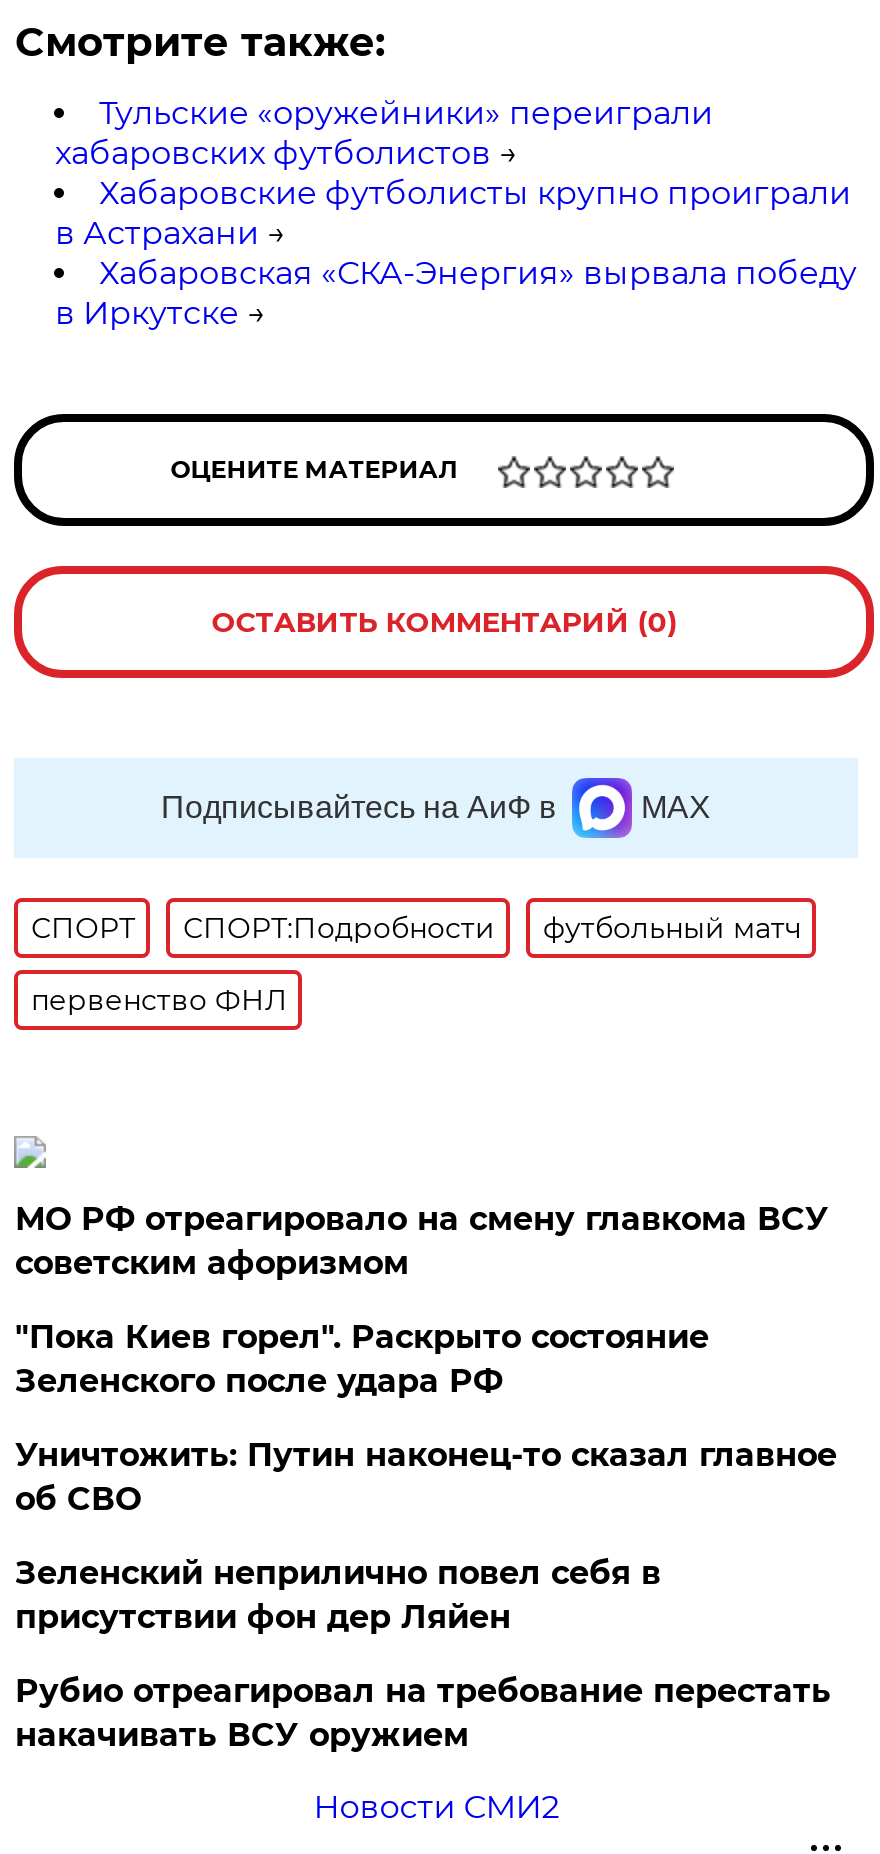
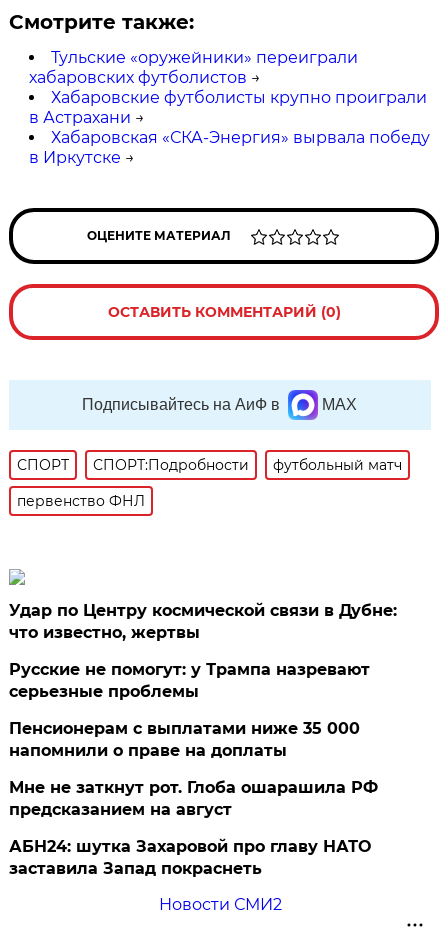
- МО РФ отреагировало на смену главкома ВСУ
- советским афоризмом
+ Удар по Центру космической связи в Дубне:
+ что известно, жертвы

- "Пока Киев горел". Раскрыто состояние
- Зеленского после удара РФ
+ Русские не помогут: у Трампа назревают
+ серьезные проблемы

- Уничтожить: Путин наконец-то сказал главное
- об СВО
+ Пенсионерам с выплатами ниже 35 000
+ напомнили о праве на доплаты

- Зеленский неприлично повел cебя в
- присутствии фон дер Ляйен
+ Мне не заткнут рот. Глоба ошарашила РФ
+ предсказанием на август

- Рубио отреагировал на требование перестать
- накачивать ВСУ оружием
+ АБН24: шутка Захаровой про главу НАТО
+ заставила Запад покраснеть
